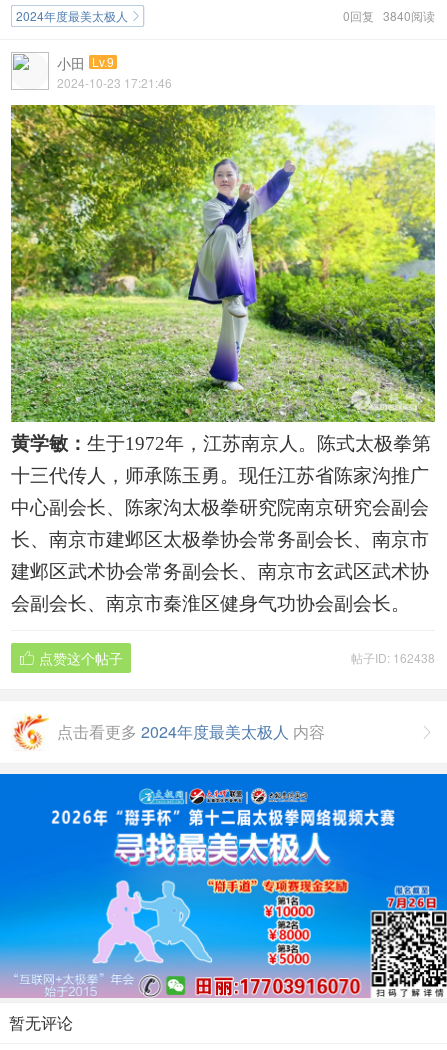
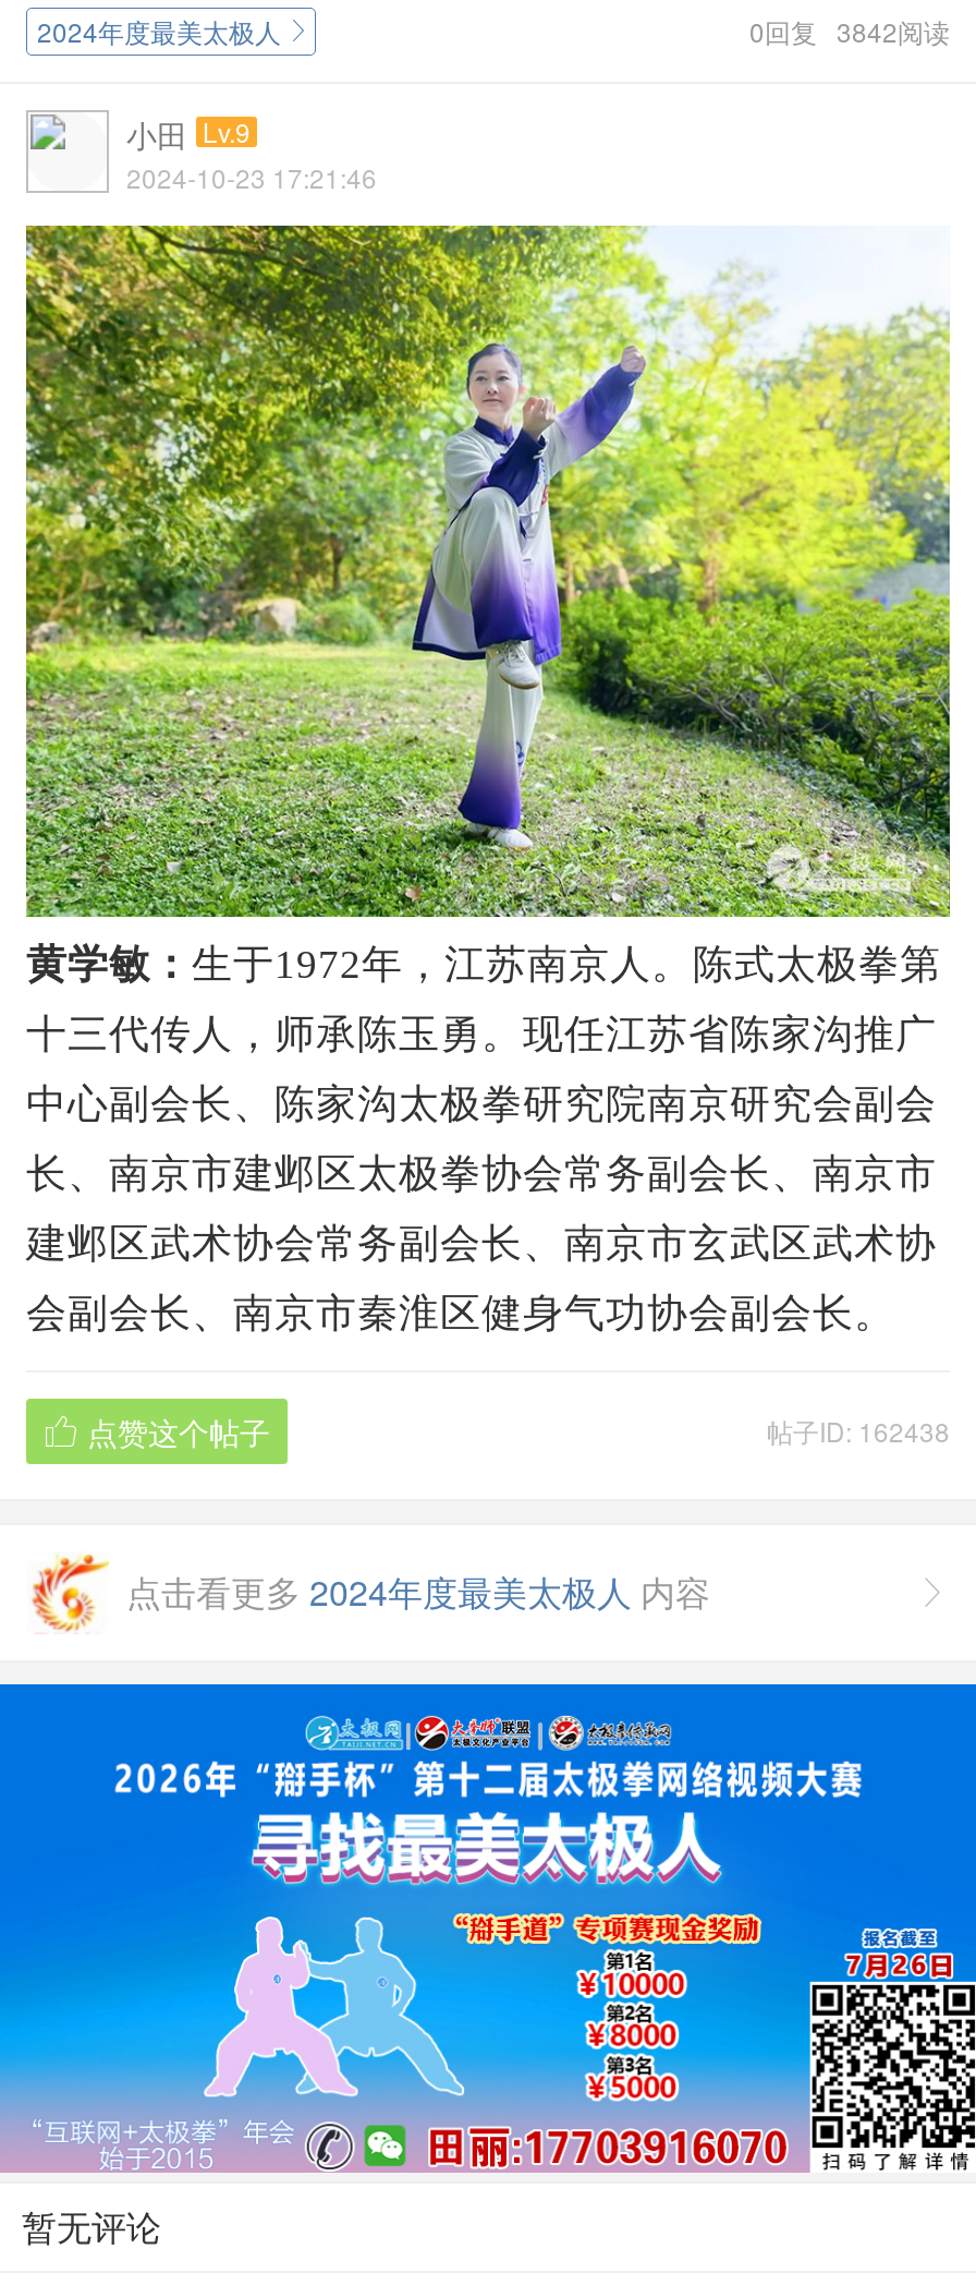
- 0回复 3840阅读
+ 0回复 3842阅读
